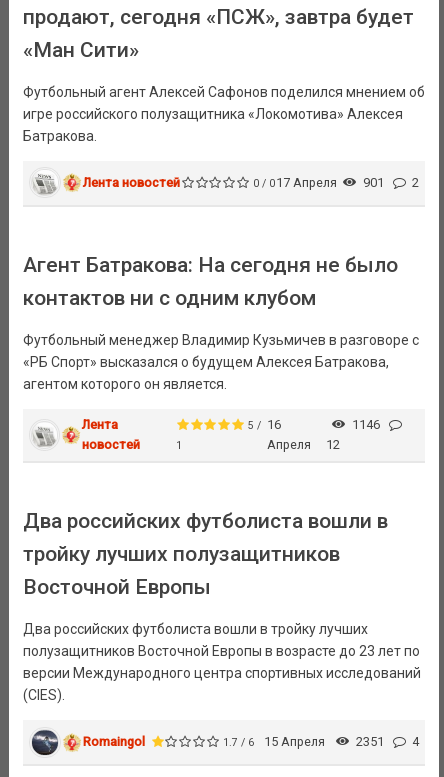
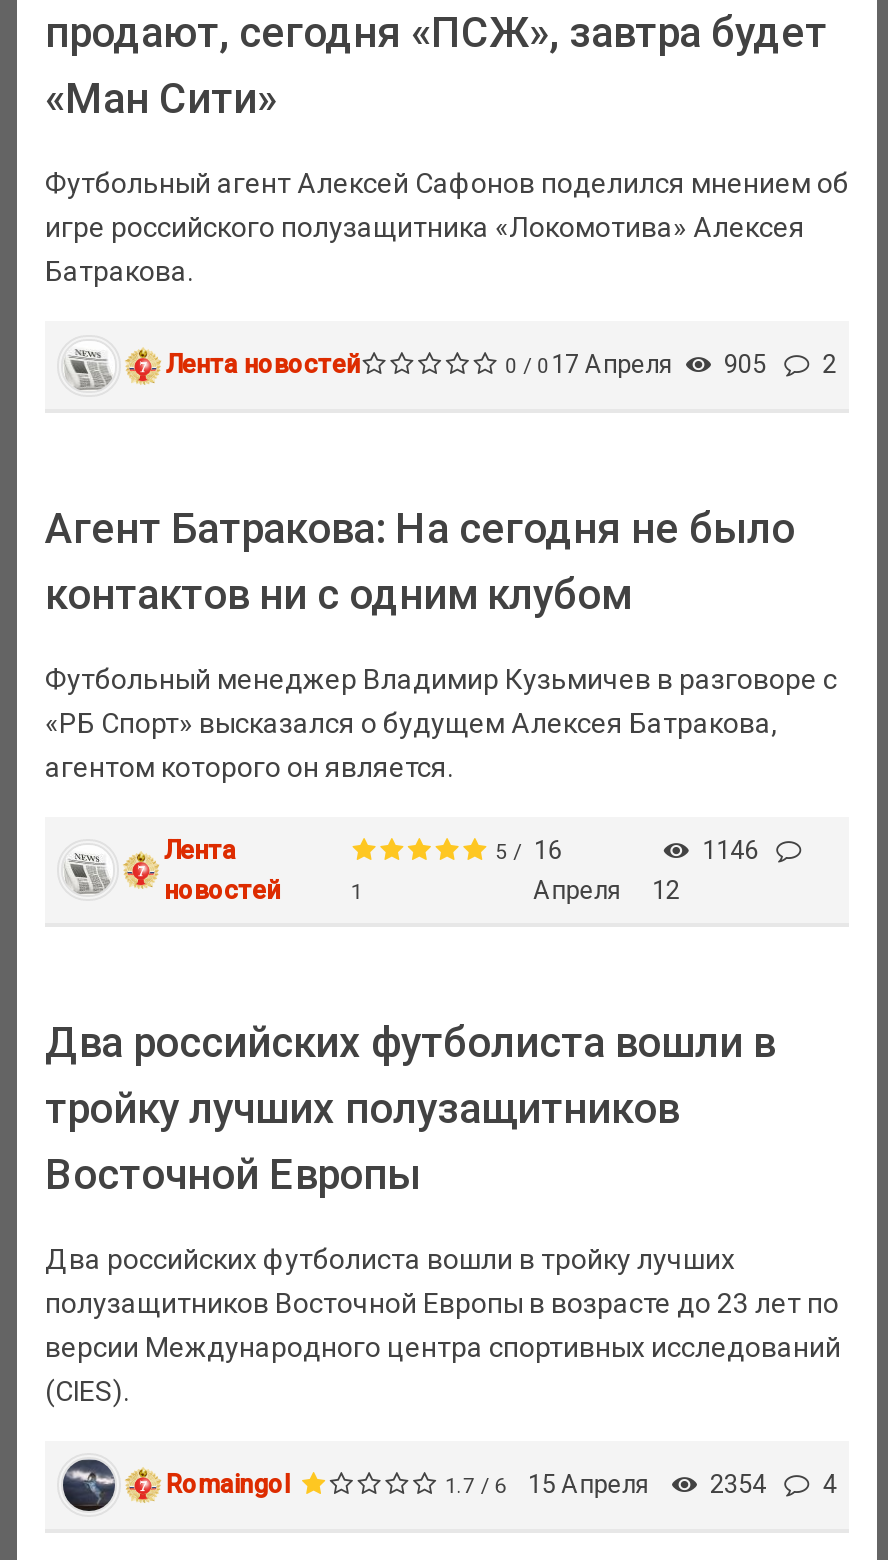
- 0 / 0 17 Апреля 901 2
+ 0 / 0 17 Апреля 905 2

- 2351 4
+ 2354 4
